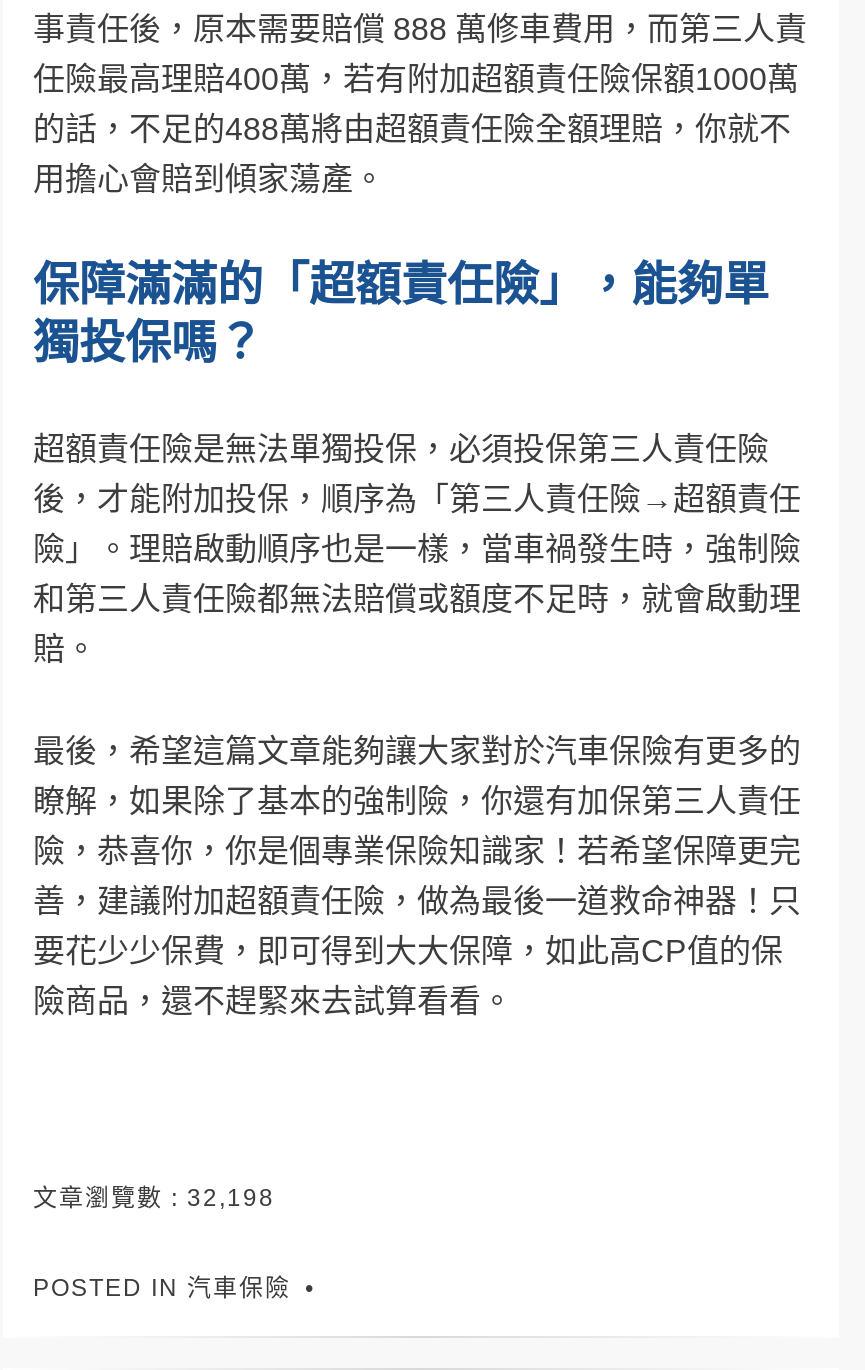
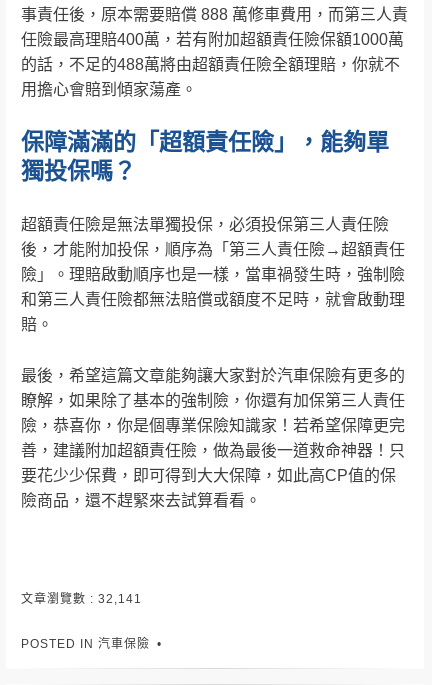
- 文章瀏覽數 : 32,198
+ 文章瀏覽數 : 32,141
